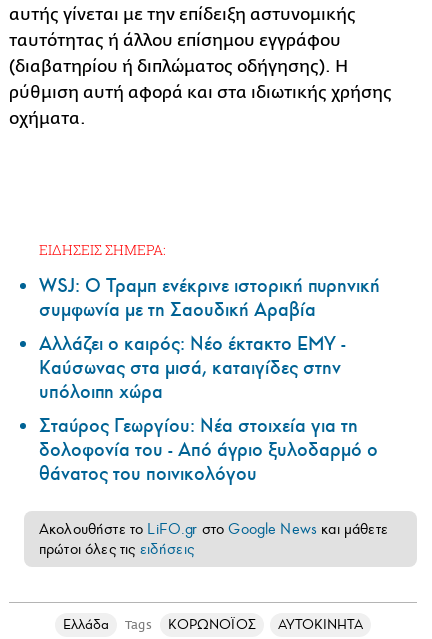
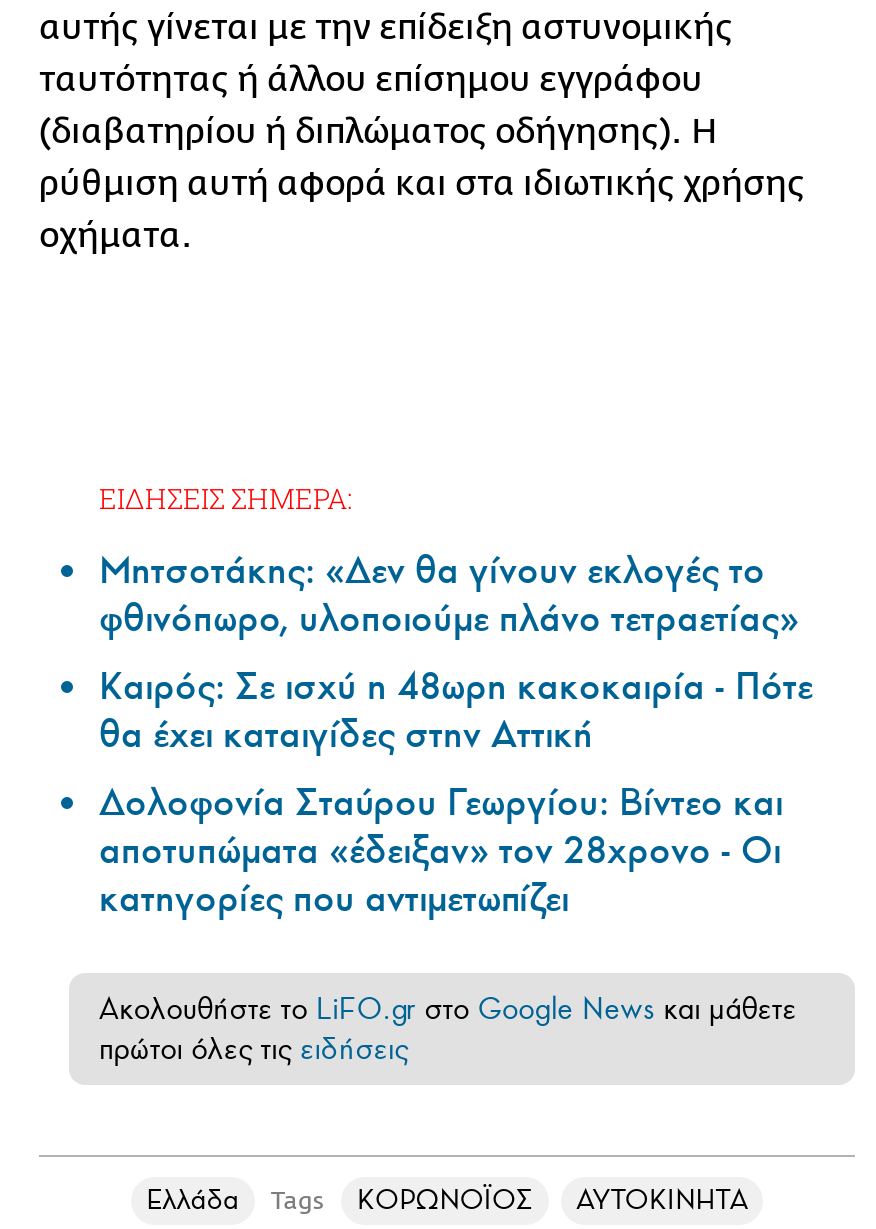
- WSJ: Ο Τραμπ ενέκρινε ιστορική πυρηνική
- συμφωνία με τη Σαουδική Αραβία
- Αλλάζει ο καιρός: Νέο έκτακτο ΕΜΥ -
- Καύσωνας στα μισά, καταιγίδες στην
- υπόλοιπη χώρα
- Σταύρος Γεωργίου: Νέα στοιχεία για τη
- δολοφονία του - Από άγριο ξυλοδαρμό ο
- θάνατος του ποινικολόγου
+ Μητσοτάκης: «Δεν θα γίνουν εκλογές το
+ φθινόπωρο, υλοποιούμε πλάνο τετραετίας»
+ Καιρός: Σε ισχύ η 48ωρη κακοκαιρία - Πότε
+ θα έχει καταιγίδες στην Αττική
+ Δολοφονία Σταύρου Γεωργίου: Βίντεο και
+ αποτυπώματα «έδειξαν» τον 28χρονο - Οι
+ κατηγορίες που αντιμετωπίζει
